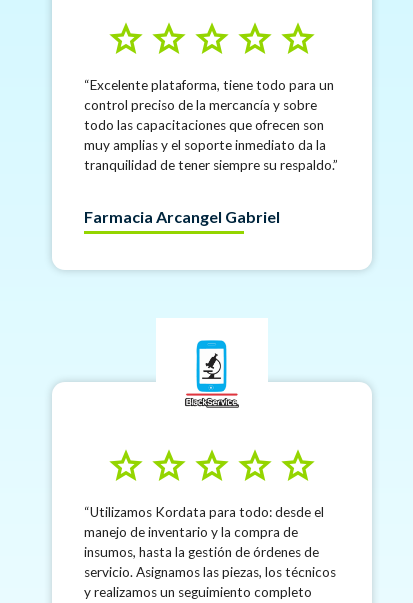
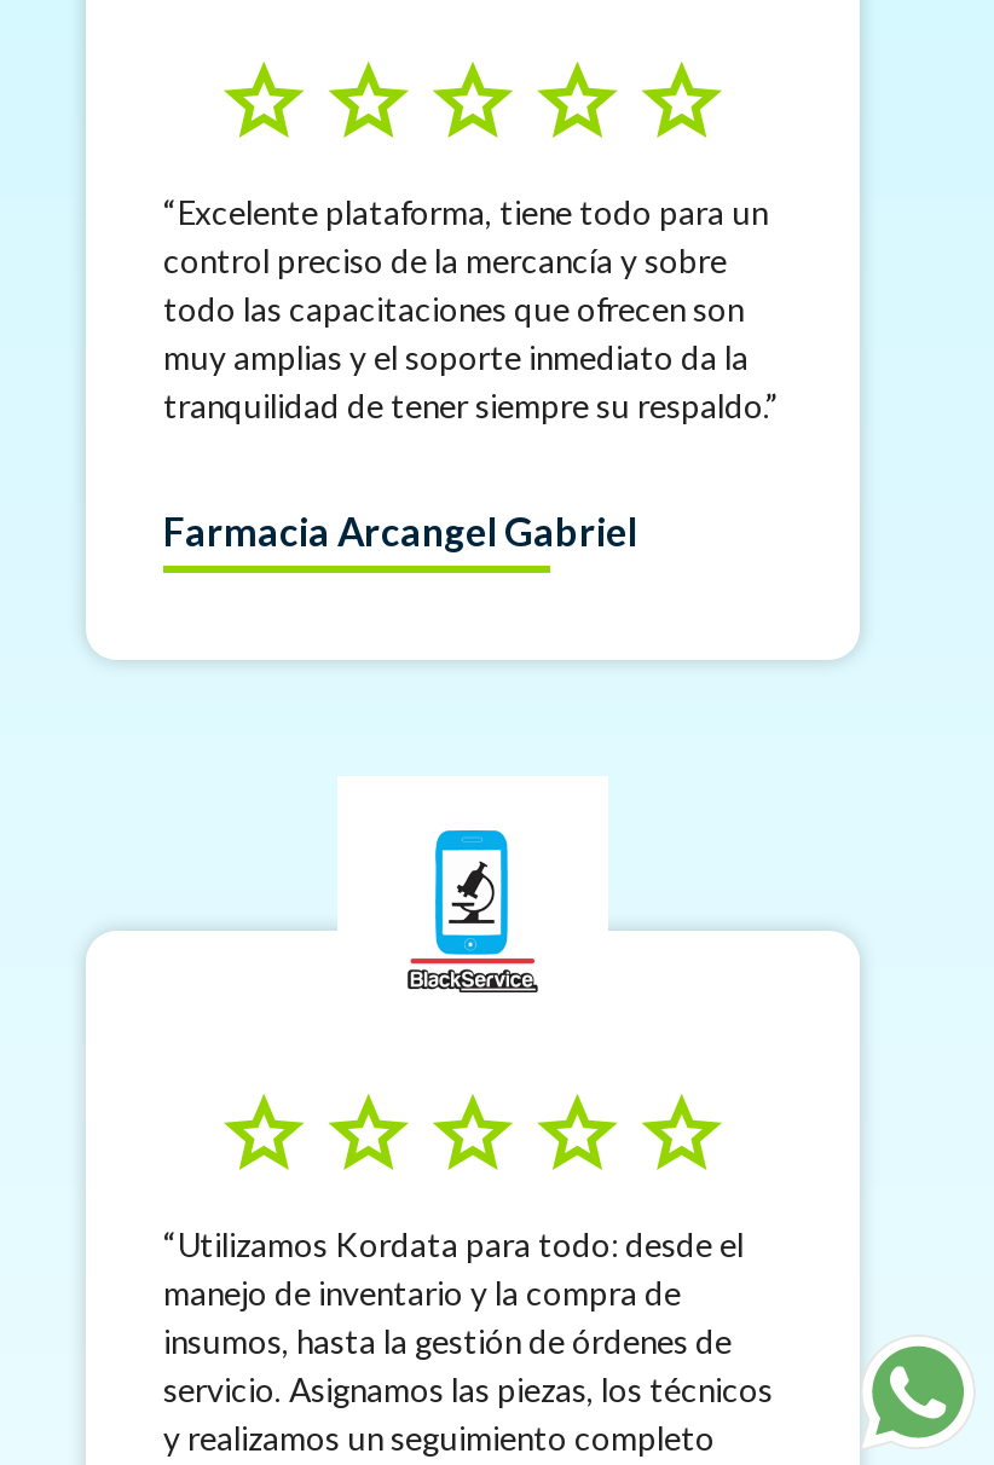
+ [image]
